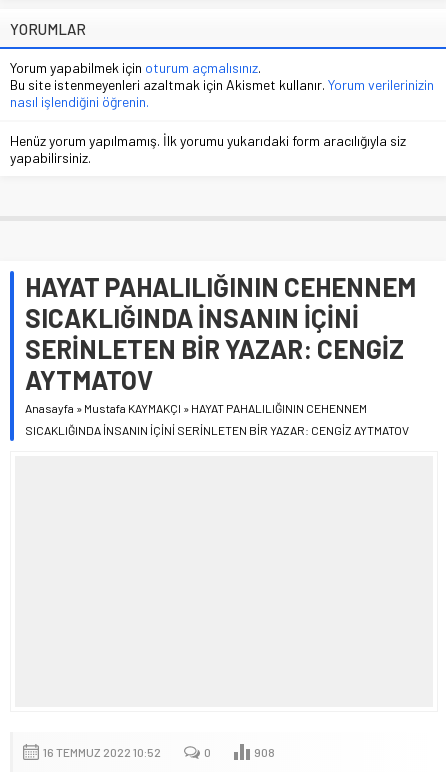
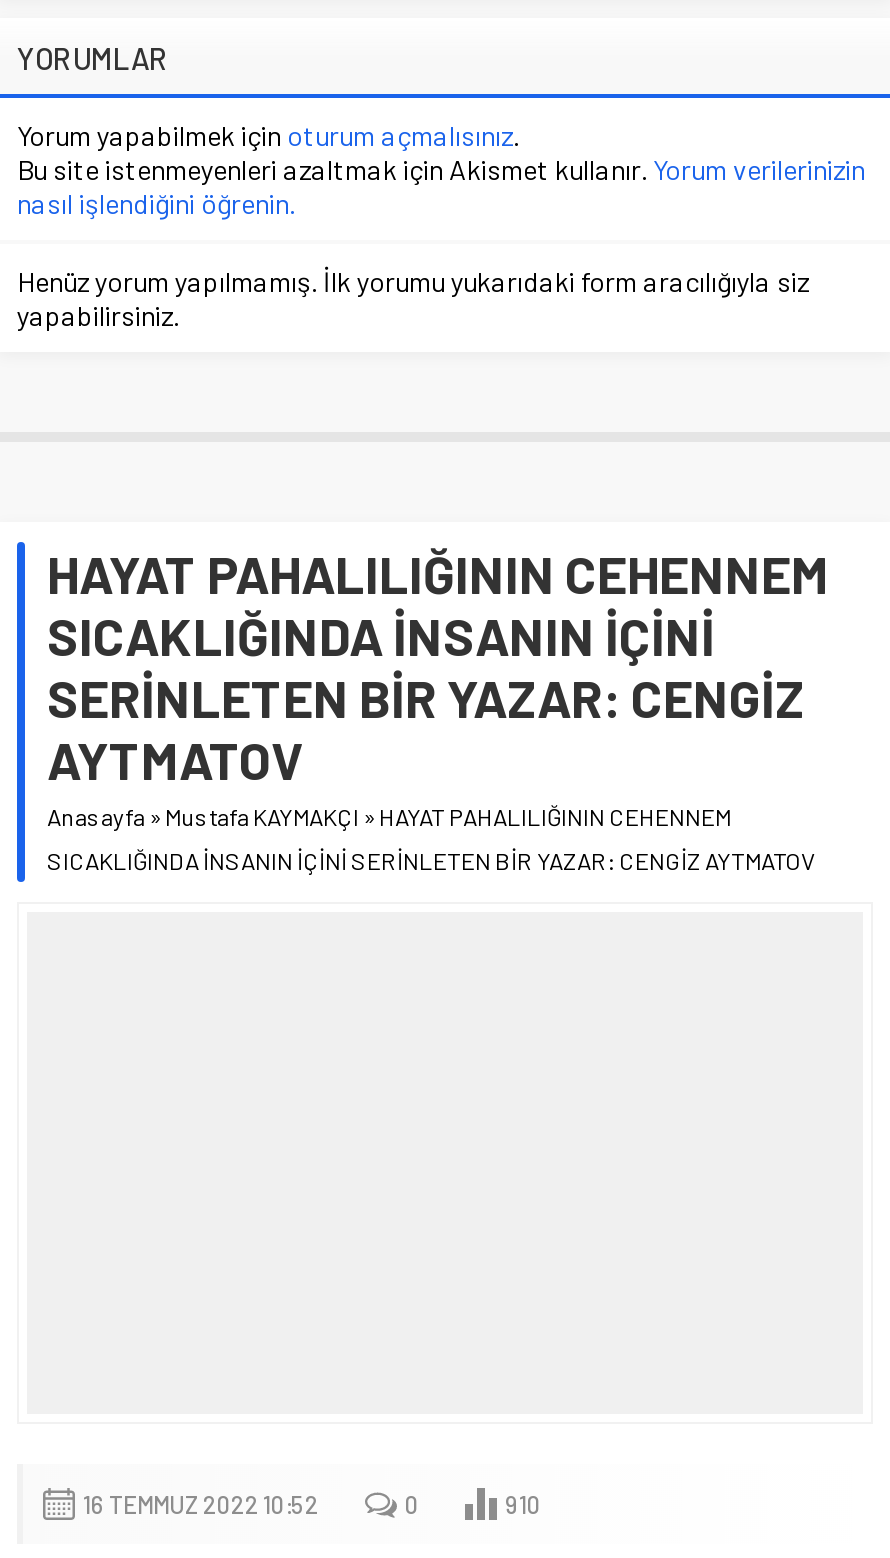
- 908
+ 910
